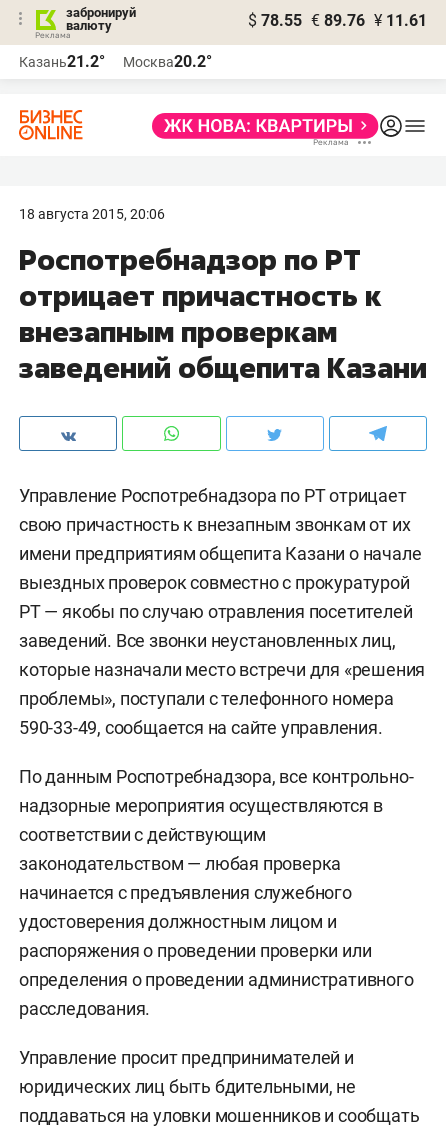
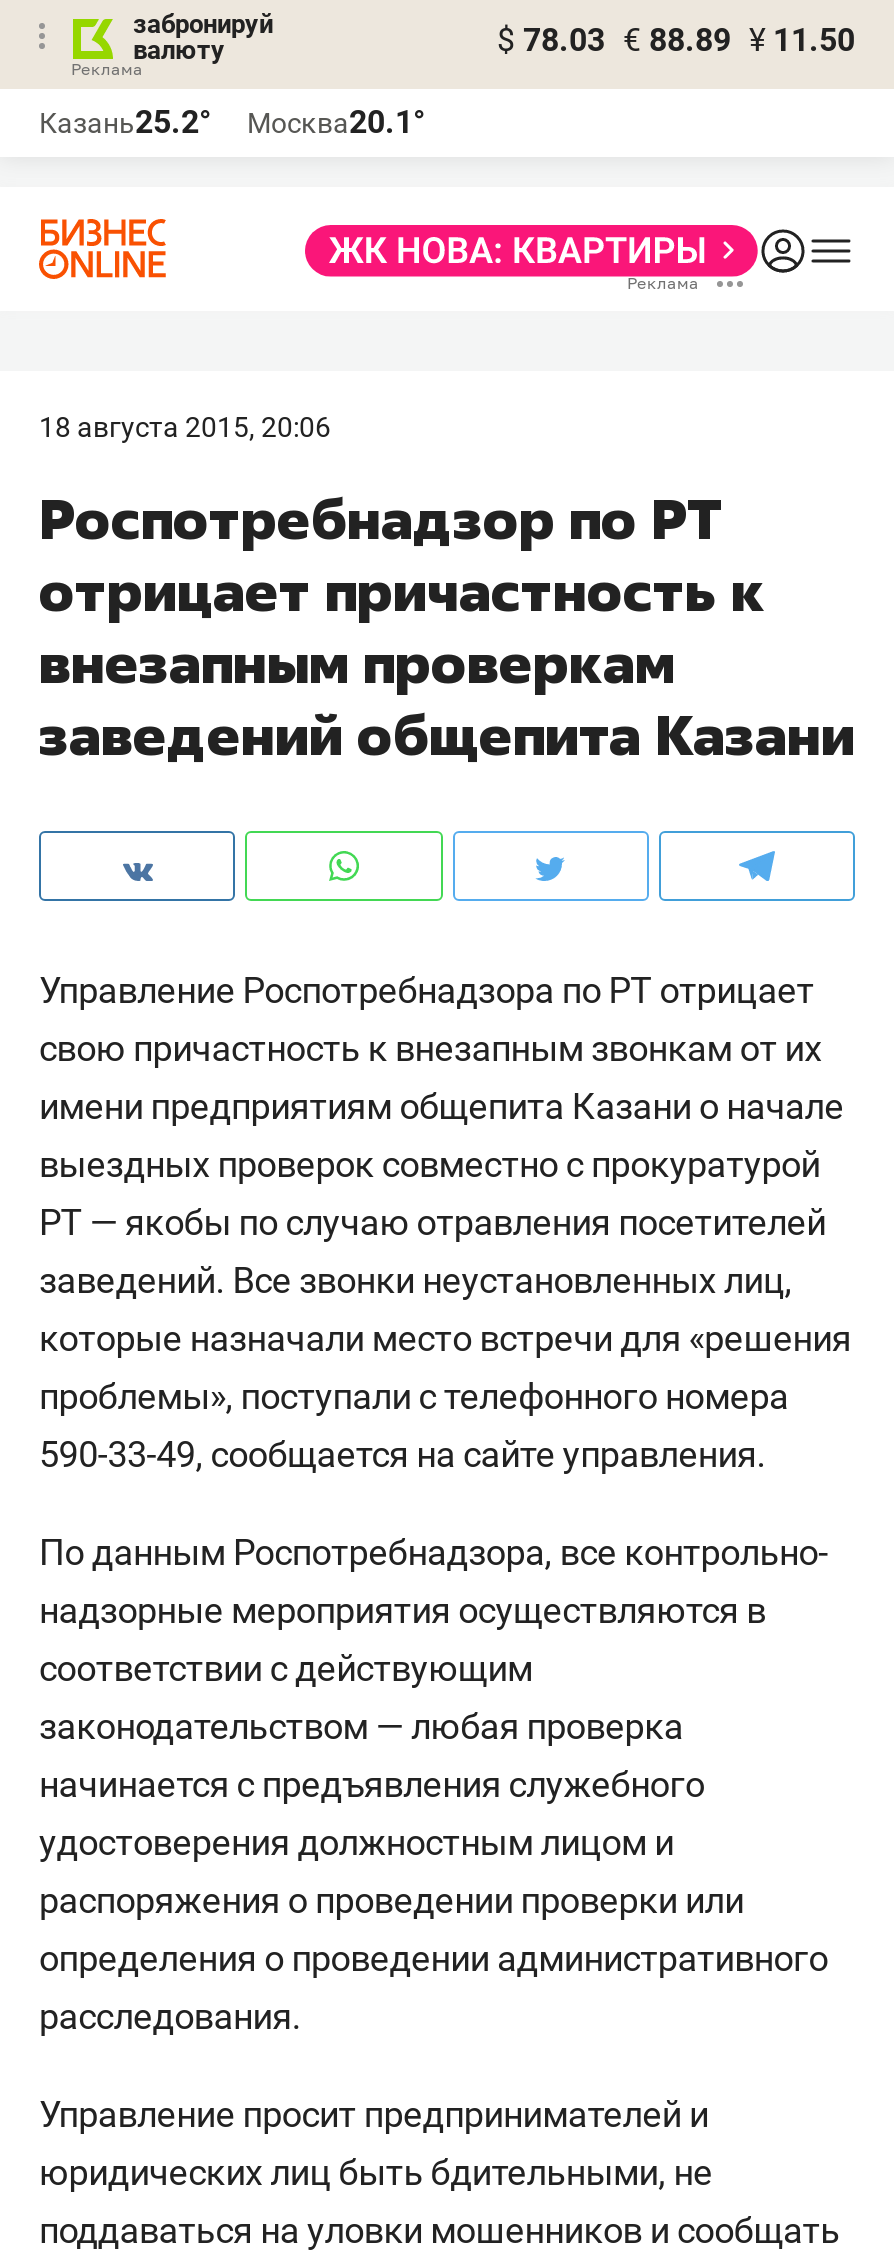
- $ 78.55 € 89.76 ¥ 11.61
+ $ 78.03 € 88.89 ¥ 11.50

- Казань21.2°
+ Казань25.2°

- Москва20.2°
+ Москва20.1°
